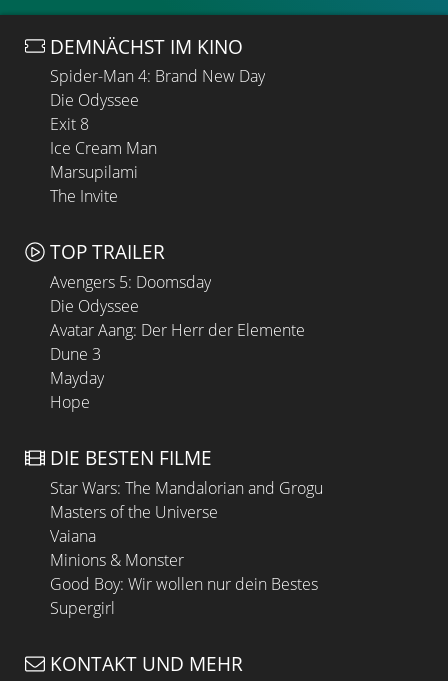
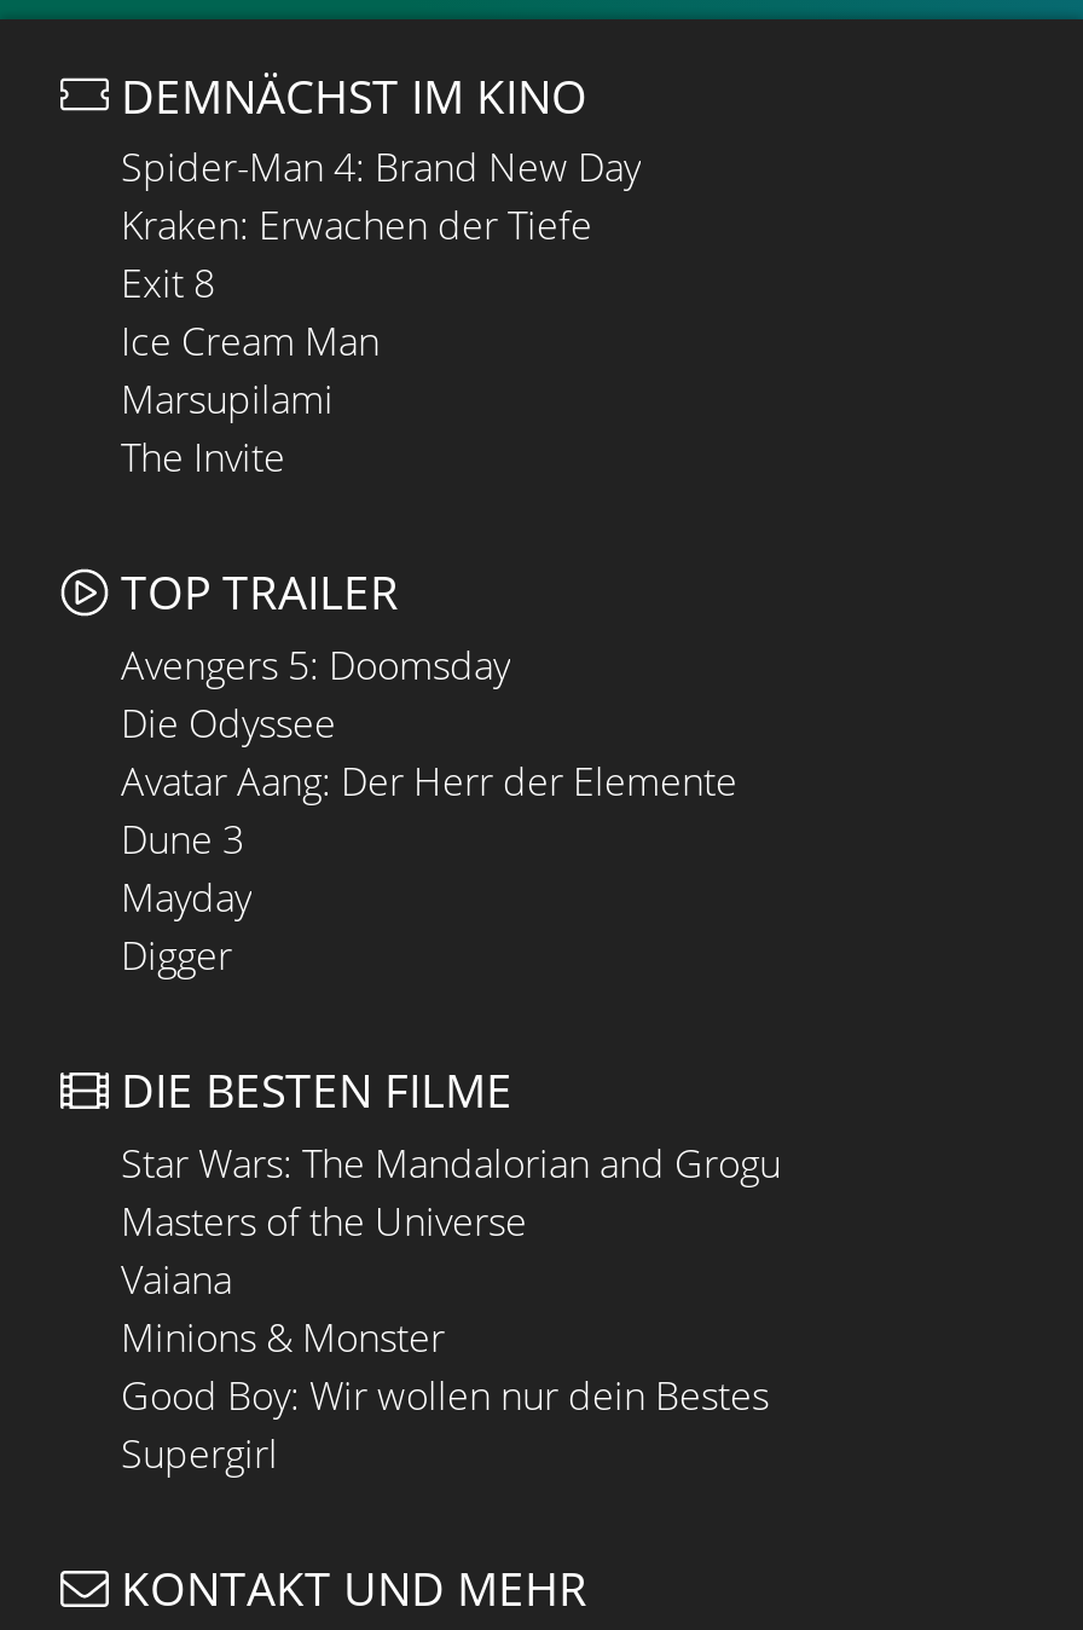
- Die Odyssee
+ Kraken: Erwachen der Tiefe

- Hope
+ Digger
